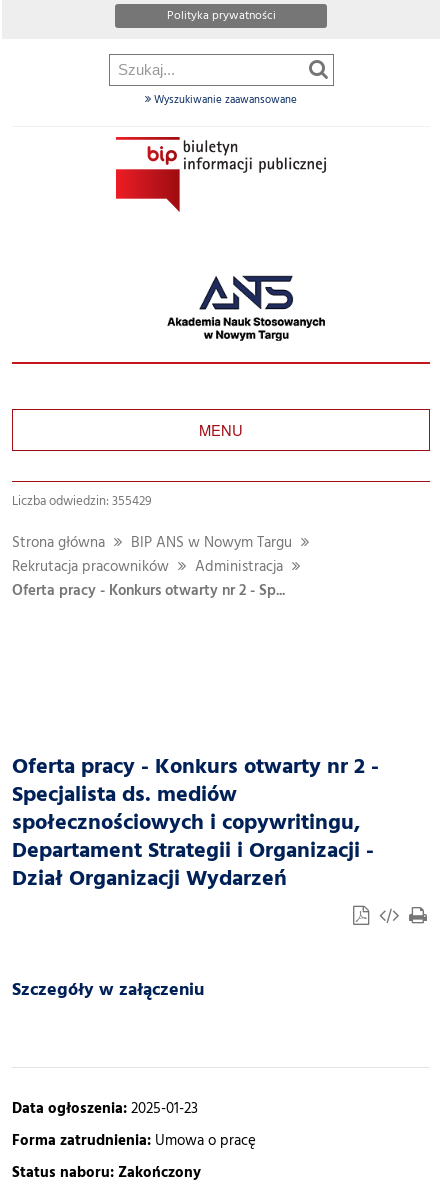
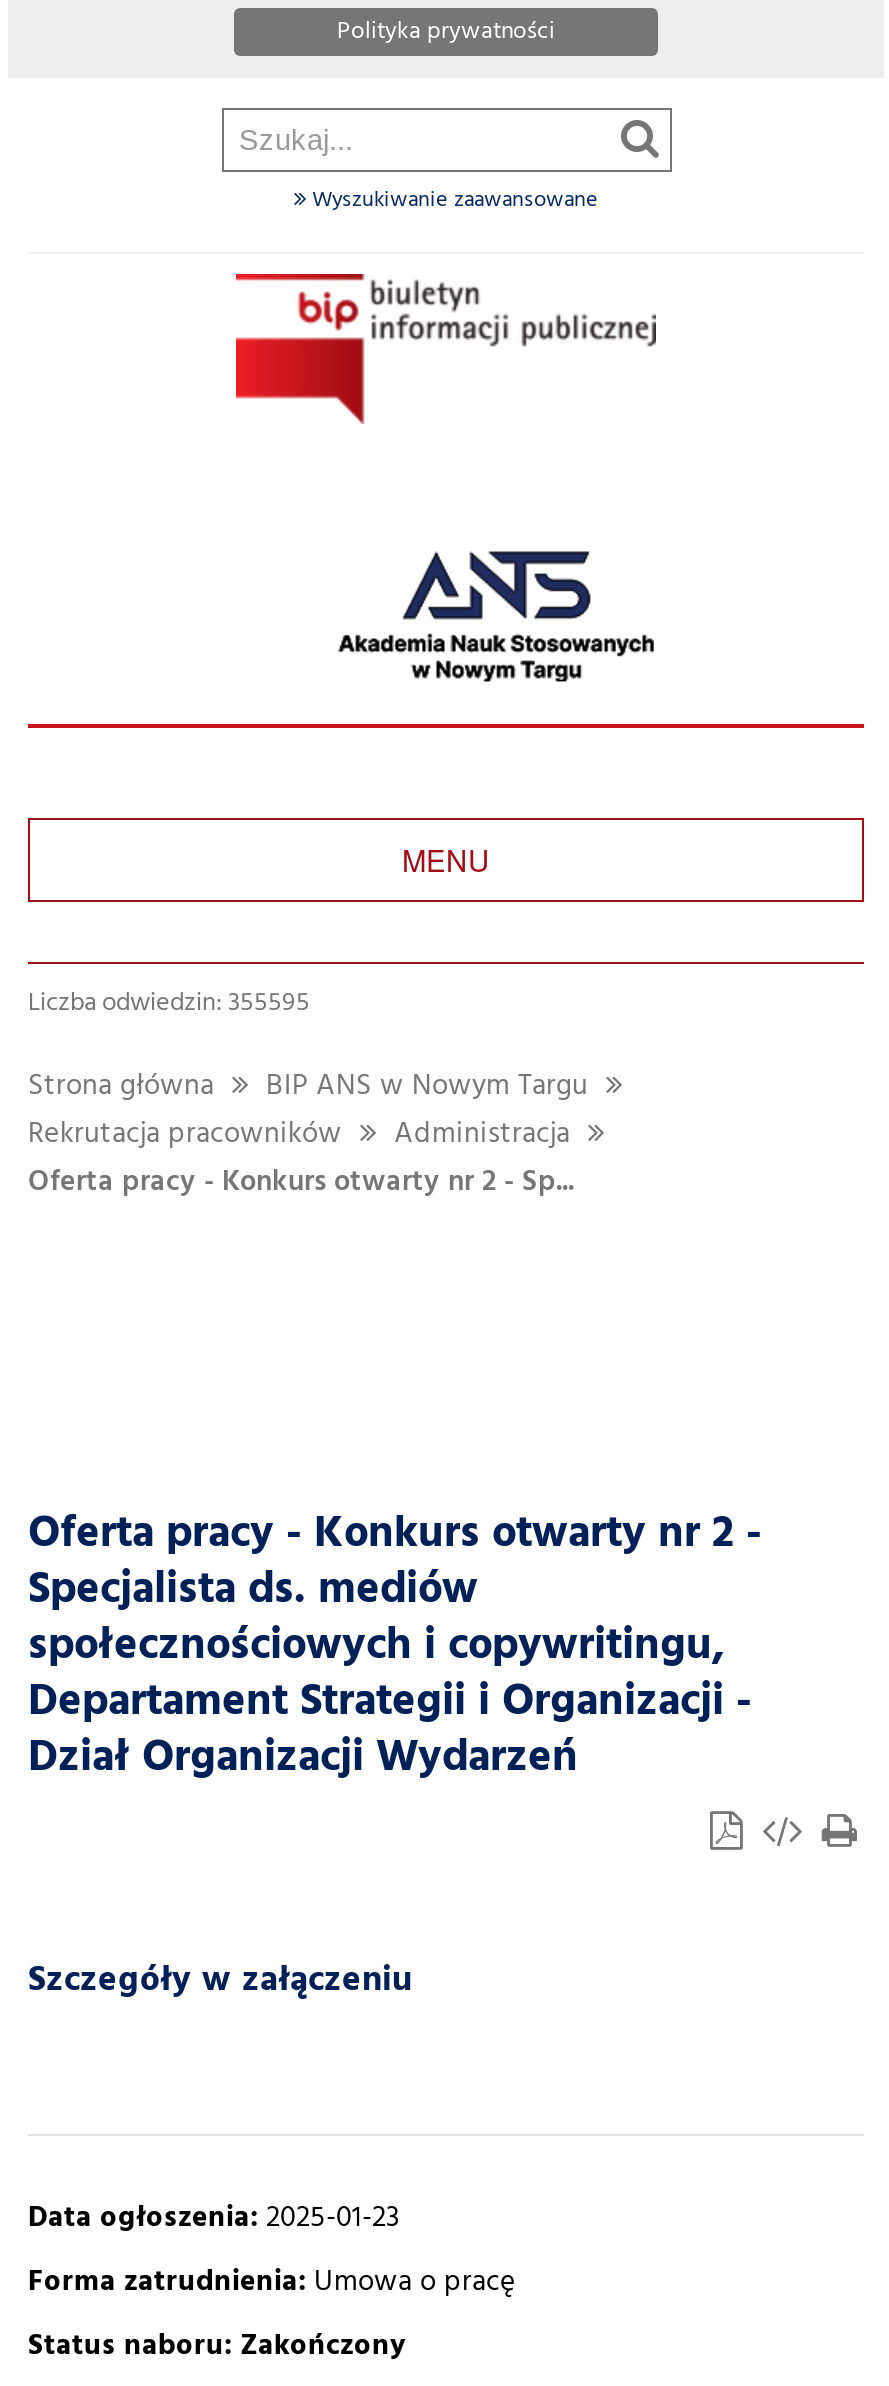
- Liczba odwiedzin: 355429
+ Liczba odwiedzin: 355595
